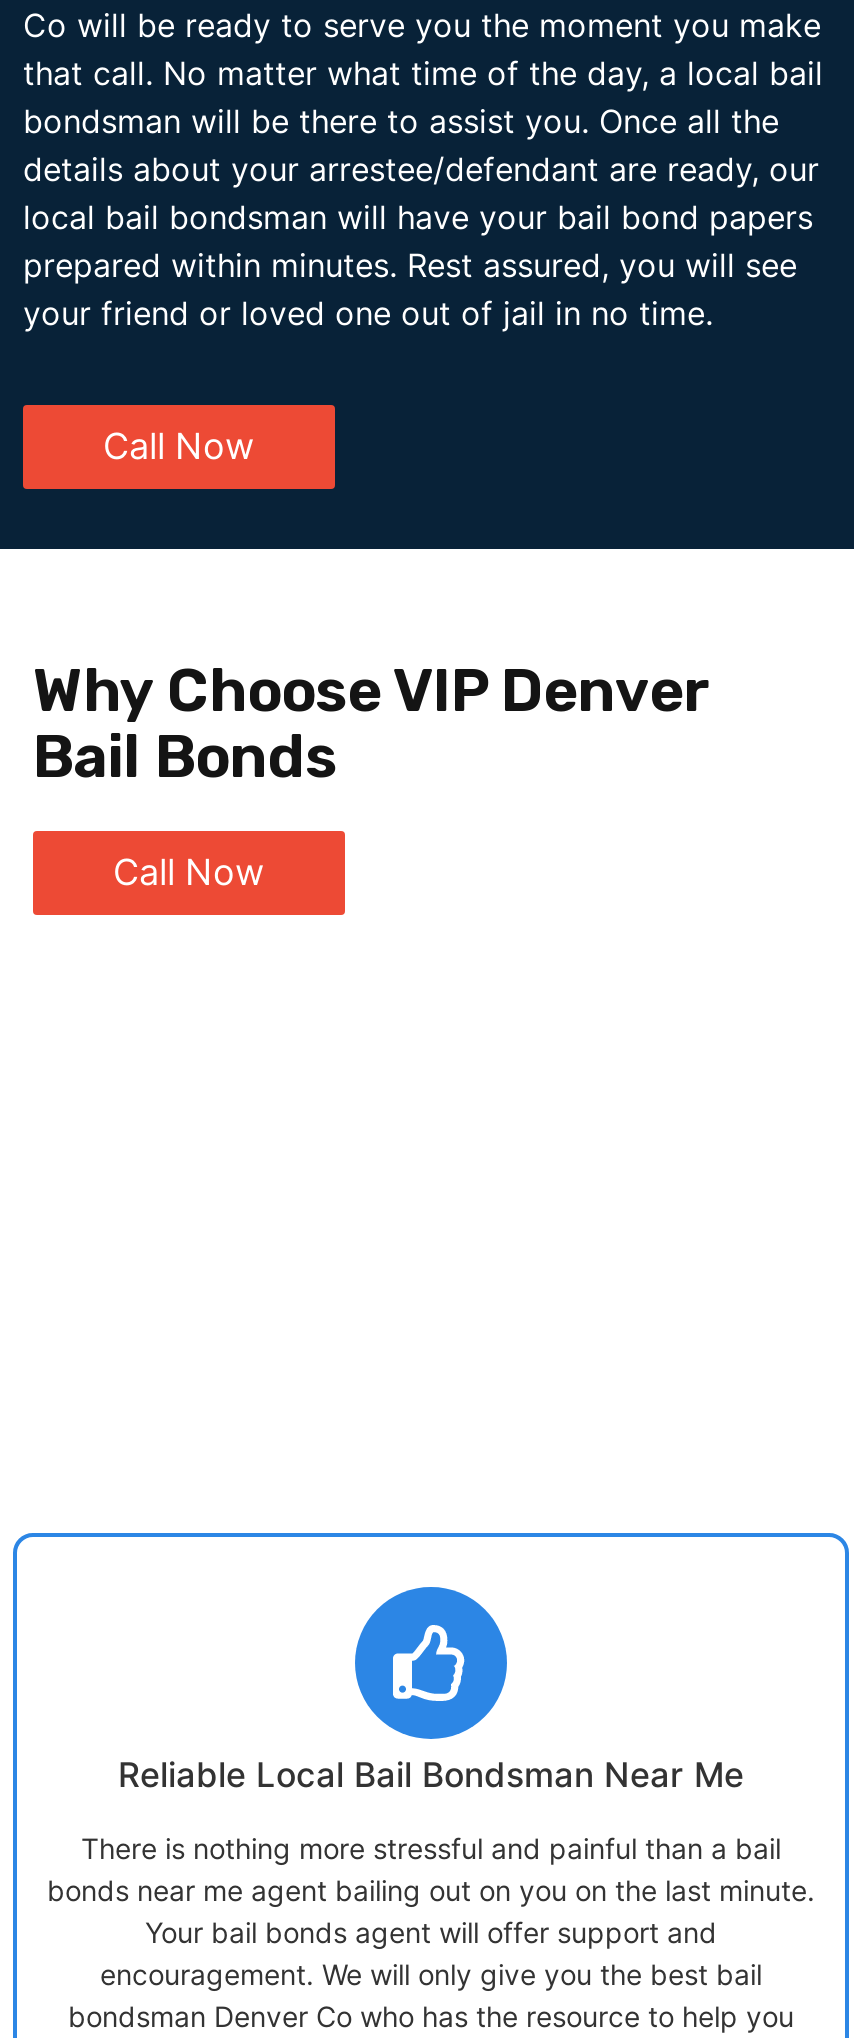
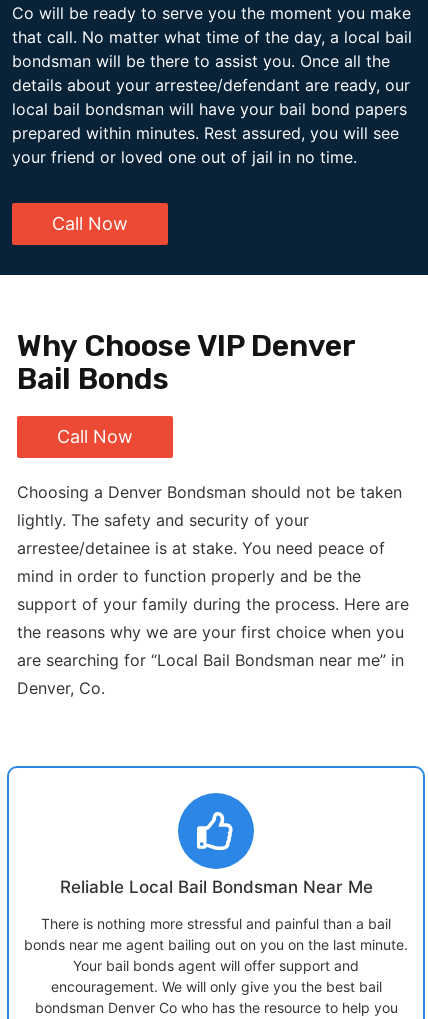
+ Choosing a Denver Bondsman should not be taken
+ lightly. The safety and security of your
+ arrestee/detainee is at stake. You need peace of
+ mind in order to function properly and be the
+ support of your family during the process. Here are
+ the reasons why we are your first choice when you
+ are searching for “Local Bail Bondsman near me” in
+ Denver, Co.
